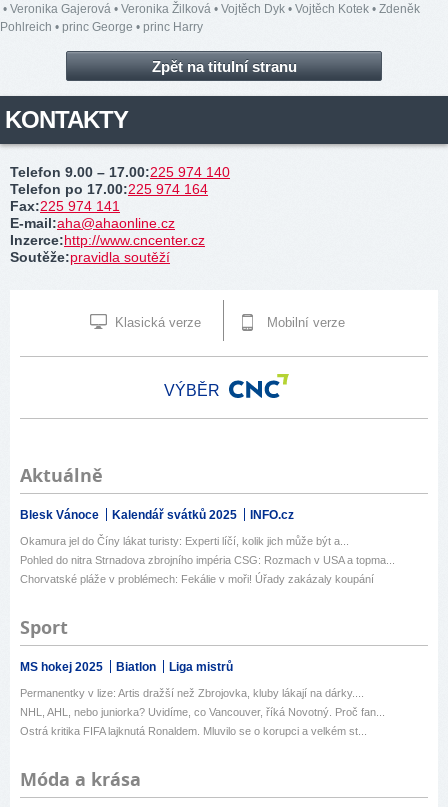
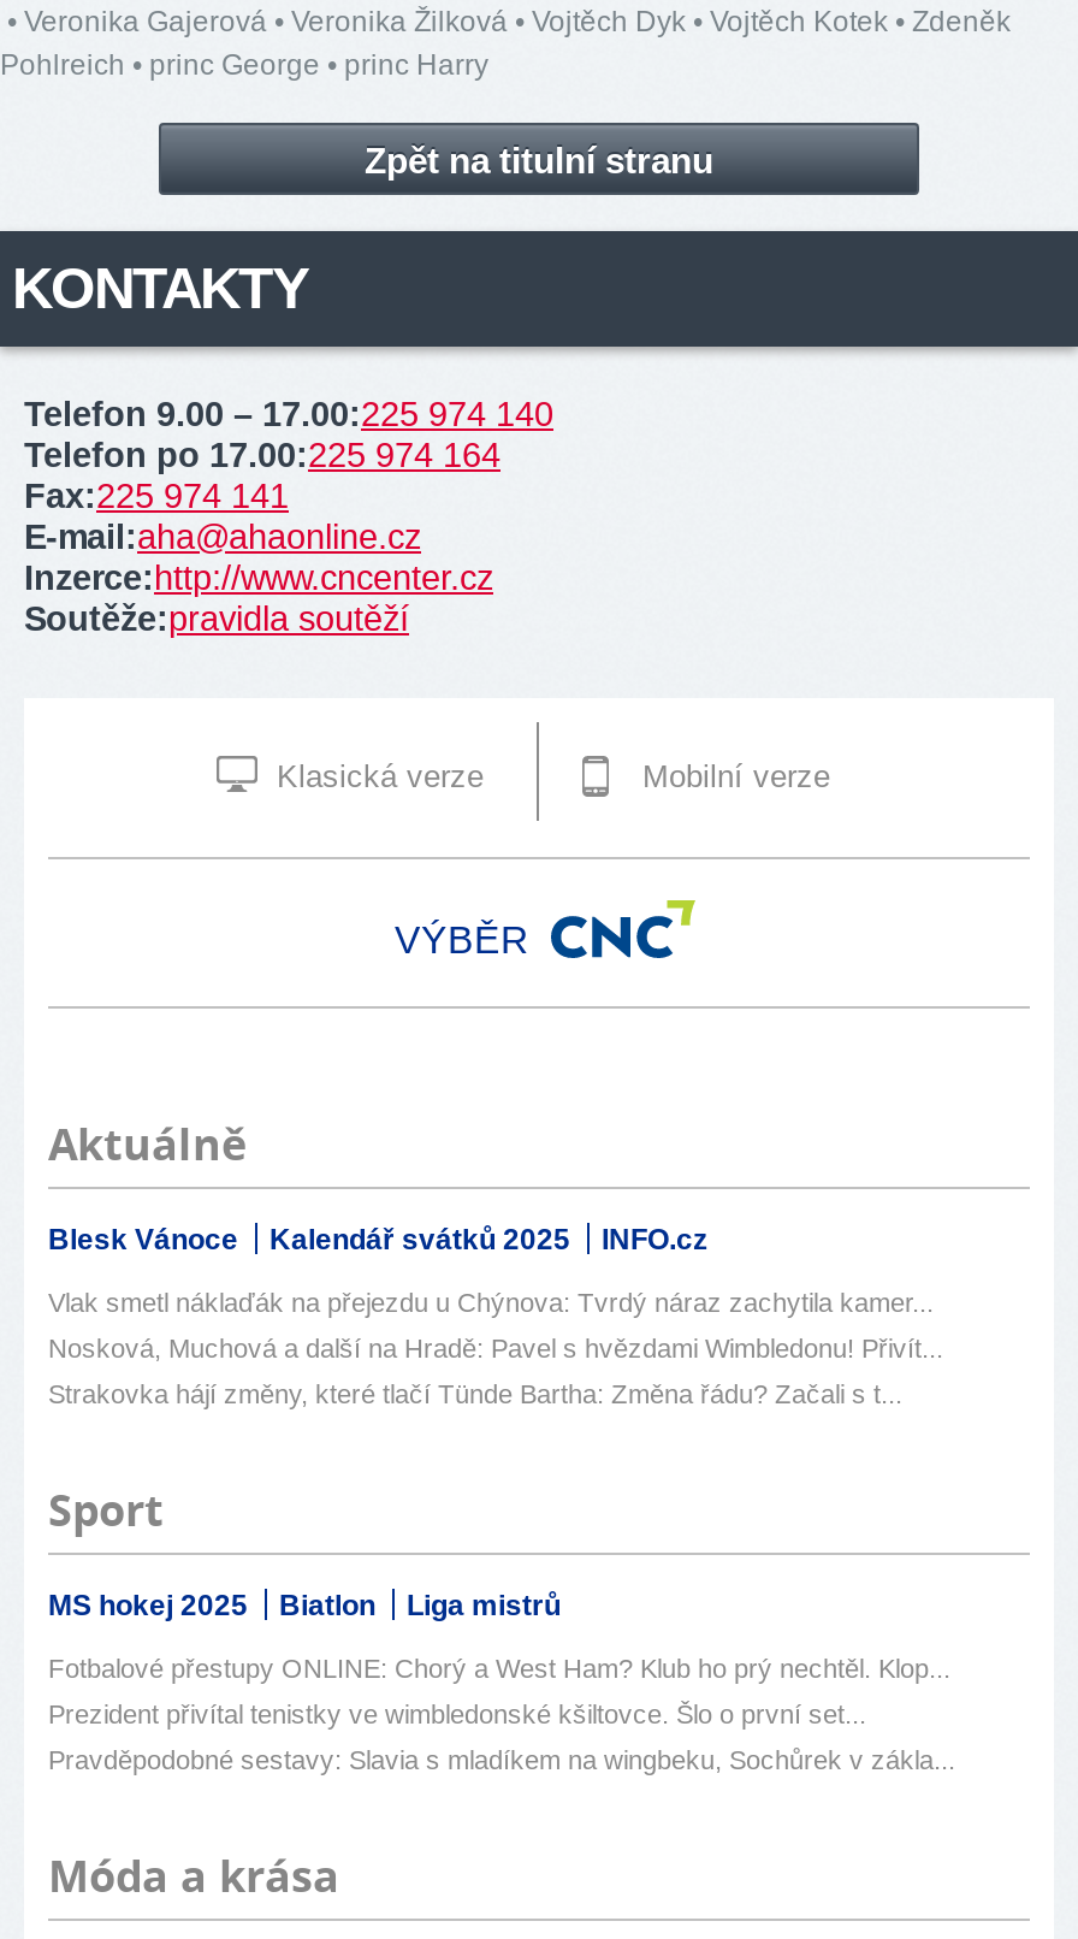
- Okamura jel do Číny lákat turisty: Experti líčí, kolik jich může být a...
+ Vlak smetl náklaďák na přejezdu u Chýnova: Tvrdý náraz zachytila kamer...

- Pohled do nitra Strnadova zbrojního impéria CSG: Rozmach v USA a topma...
+ Nosková, Muchová a další na Hradě: Pavel s hvězdami Wimbledonu! Přivít...

- Chorvatské pláže v problémech: Fekálie v moři! Úřady zakázaly koupání
+ Strakovka hájí změny, které tlačí Tünde Bartha: Změna řádu? Začali s t...

- Permanentky v lize: Artis dražší než Zbrojovka, kluby lákají na dárky....
+ Fotbalové přestupy ONLINE: Chorý a West Ham? Klub ho prý nechtěl. Klop...

- NHL, AHL, nebo juniorka? Uvidíme, co Vancouver, říká Novotný. Proč fan...
+ Prezident přivítal tenistky ve wimbledonské kšiltovce. Šlo o první set...

- Ostrá kritika FIFA lajknutá Ronaldem. Mluvilo se o korupci a velkém st...
+ Pravděpodobné sestavy: Slavia s mladíkem na wingbeku, Sochůrek v zákla...
